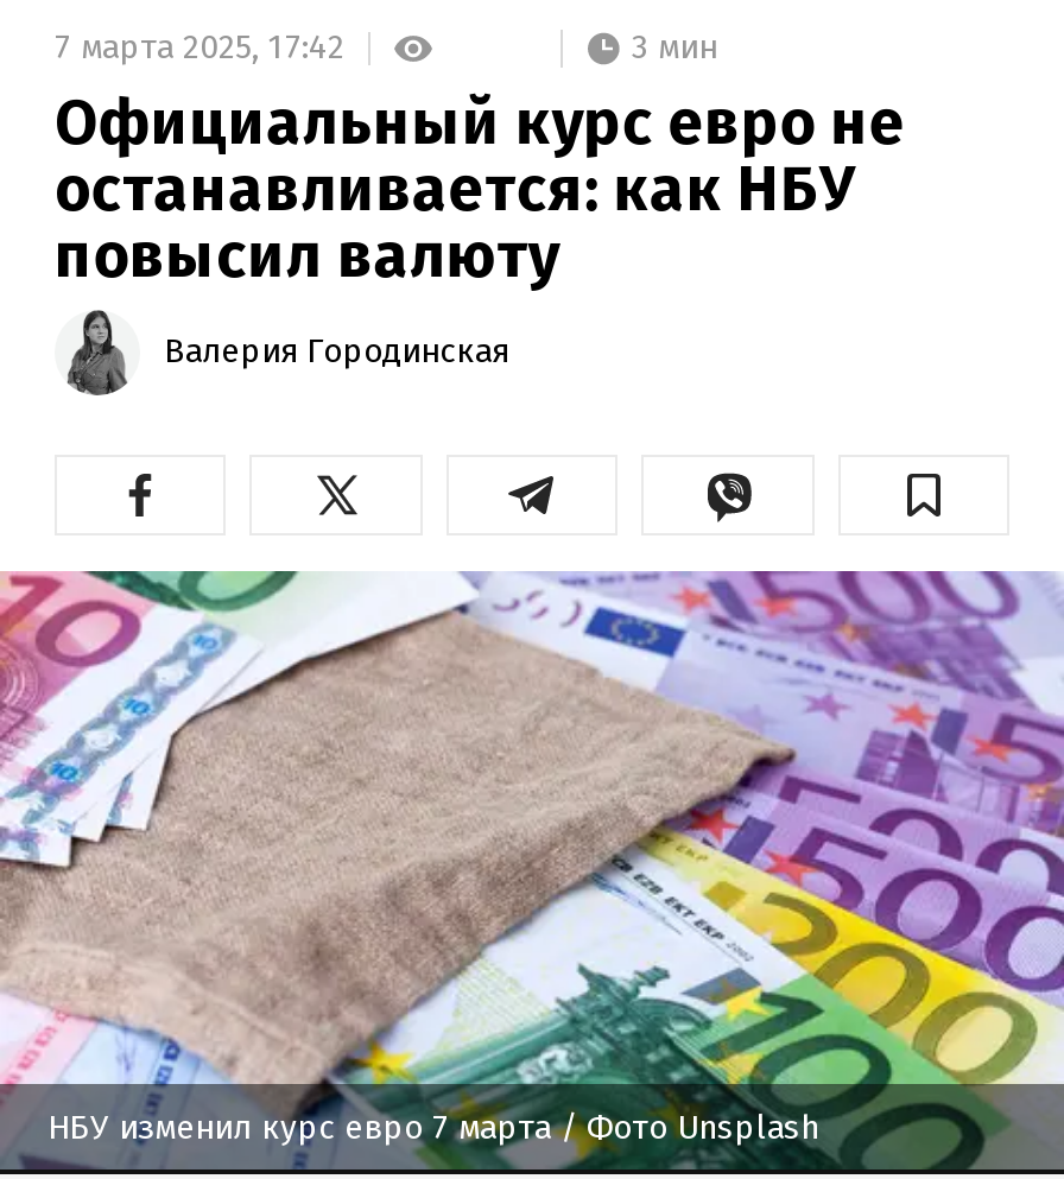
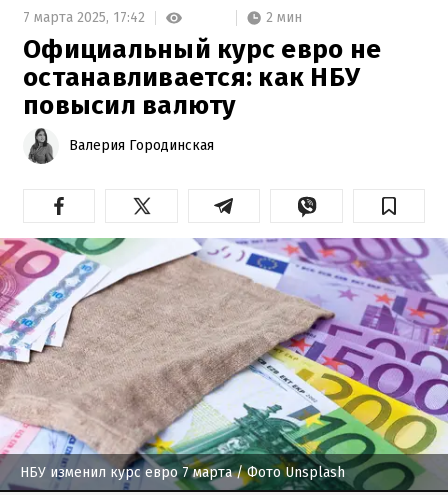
- 3 мин
+ 2 мин
